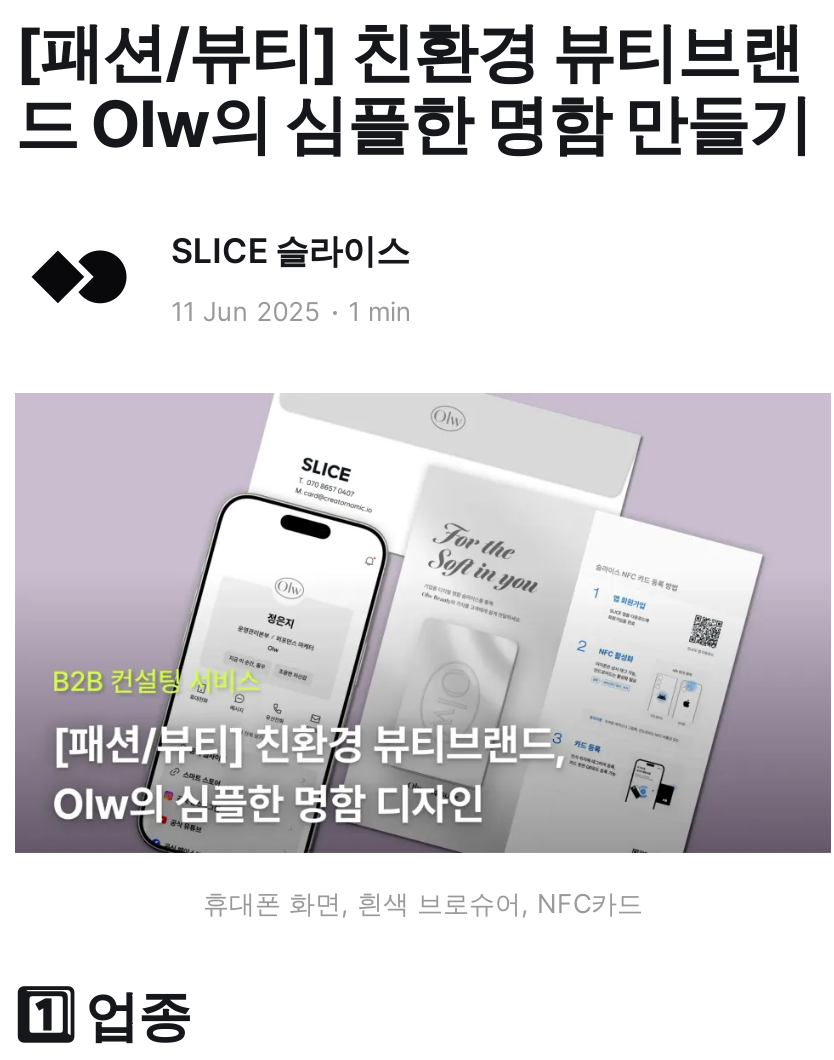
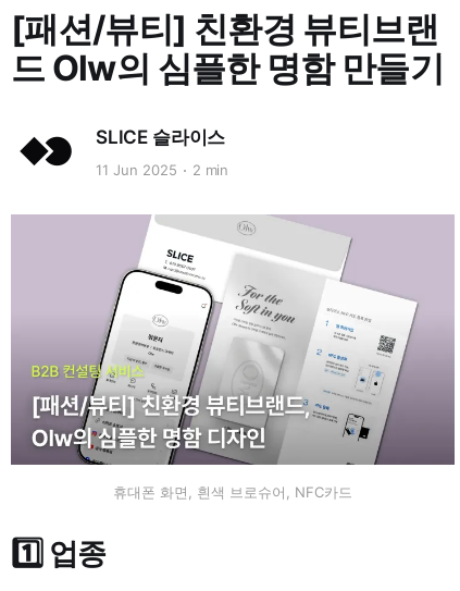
- 11 Jun 2025 1 min
+ 11 Jun 2025 2 min
